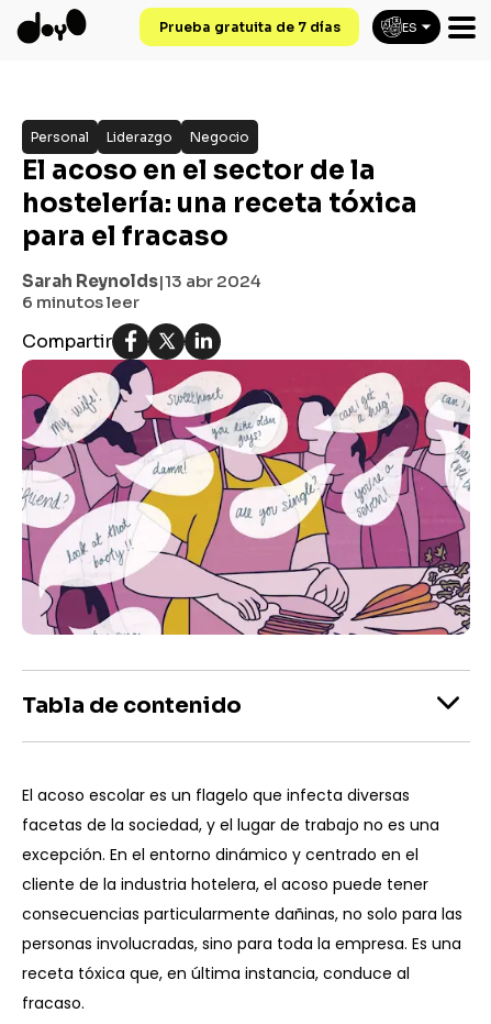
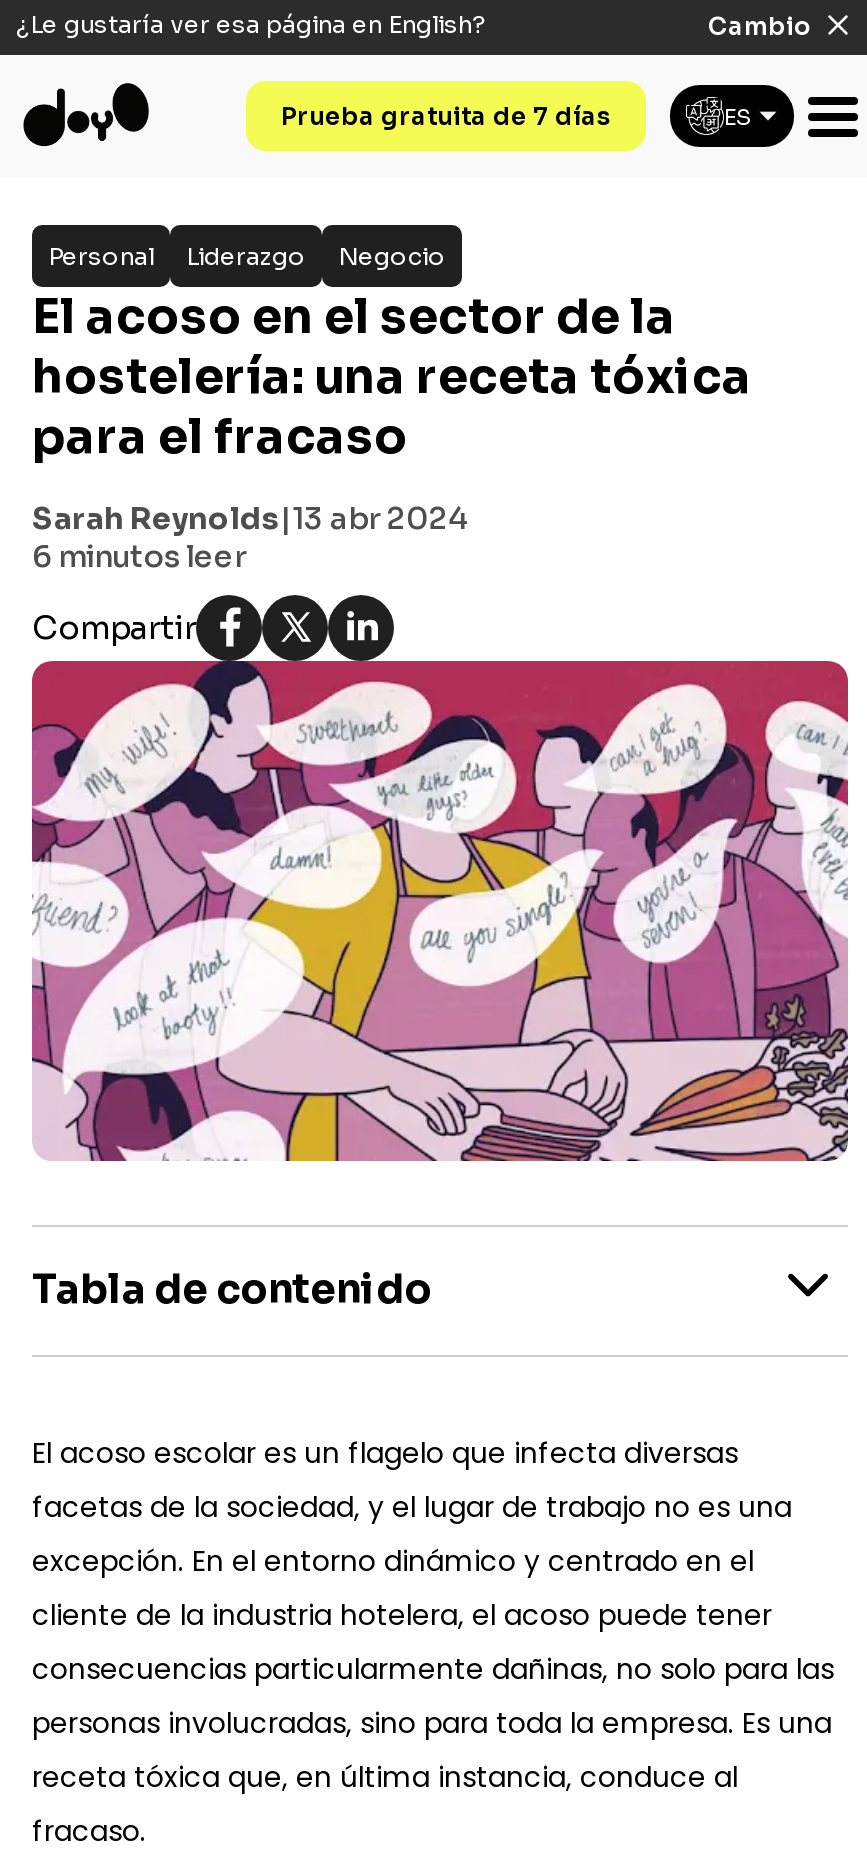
+ ¿Le gustaría ver esa página en English?
+ Cambio

moved down: Prueba gratuita de 7 días | ES
